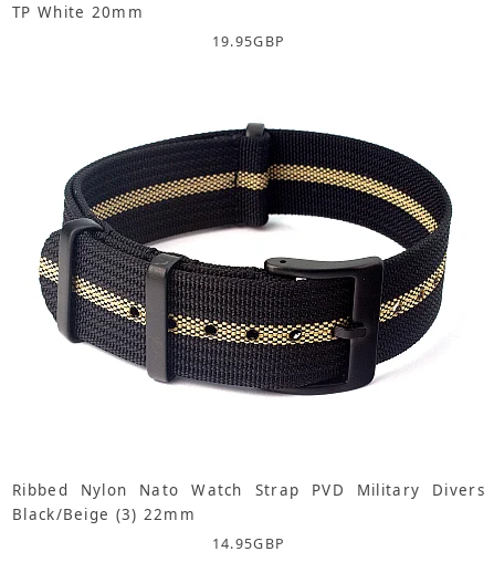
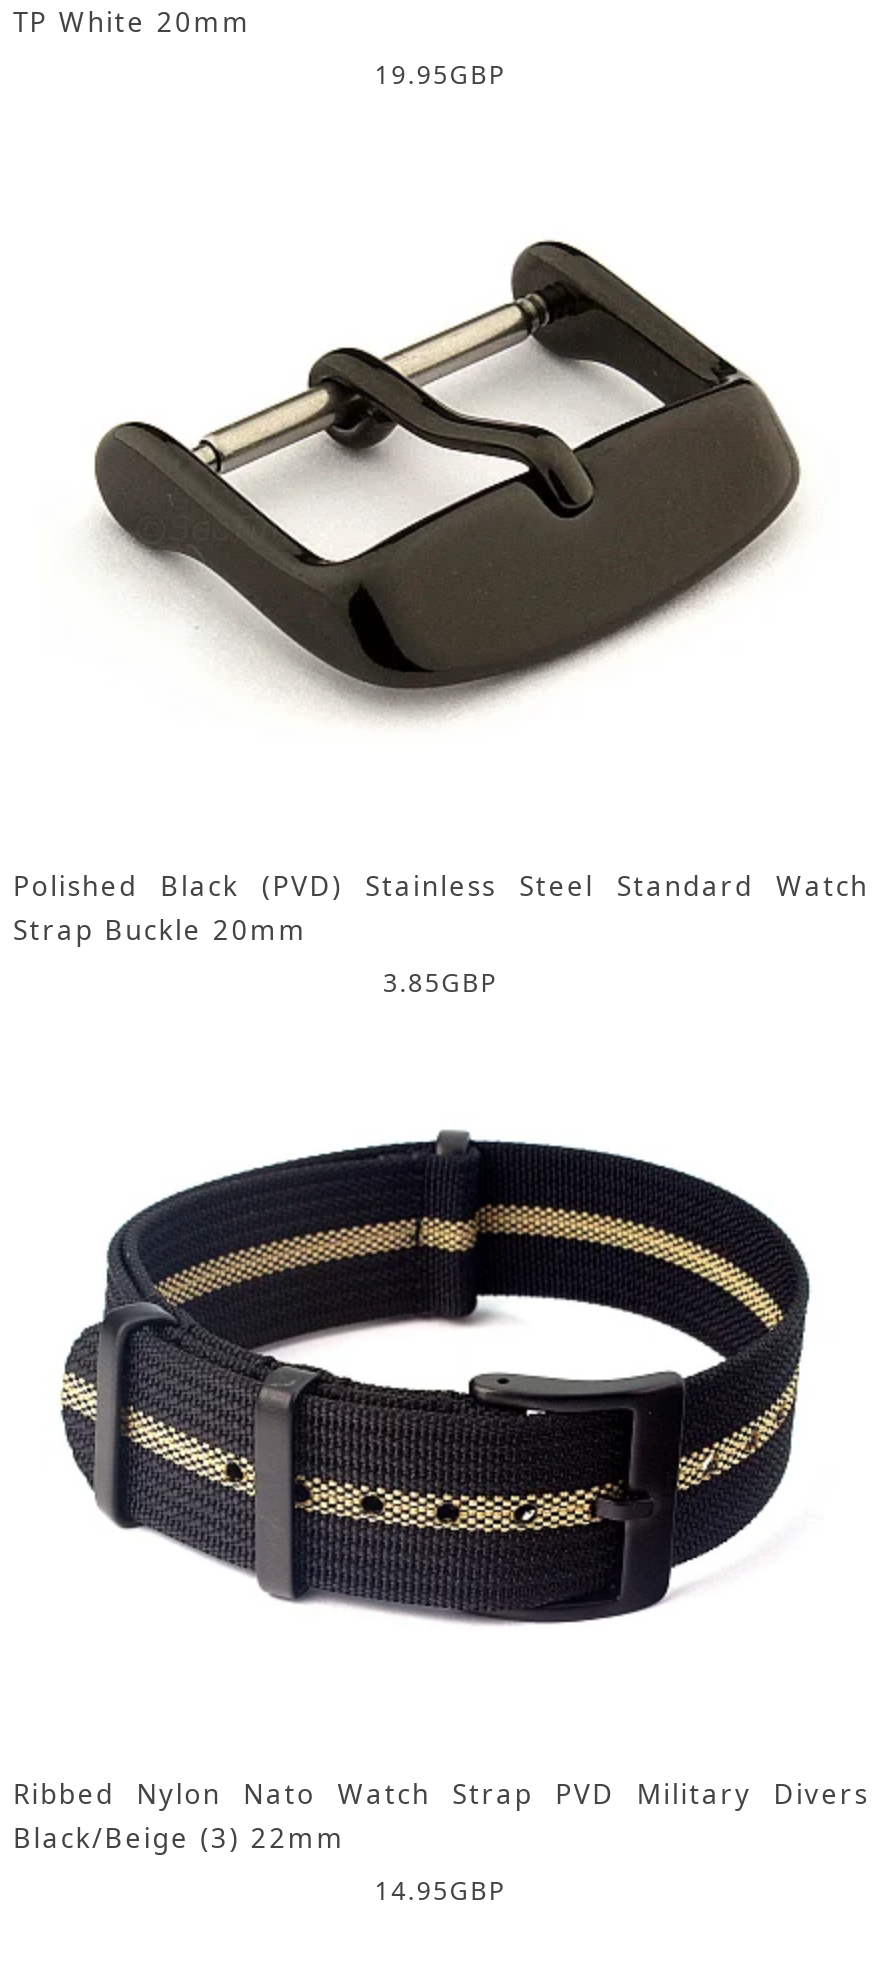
+ Polished Black (PVD) Stainless Steel Standard Watch
+ Strap Buckle 20mm
+ 3.85GBP

+ [image]
